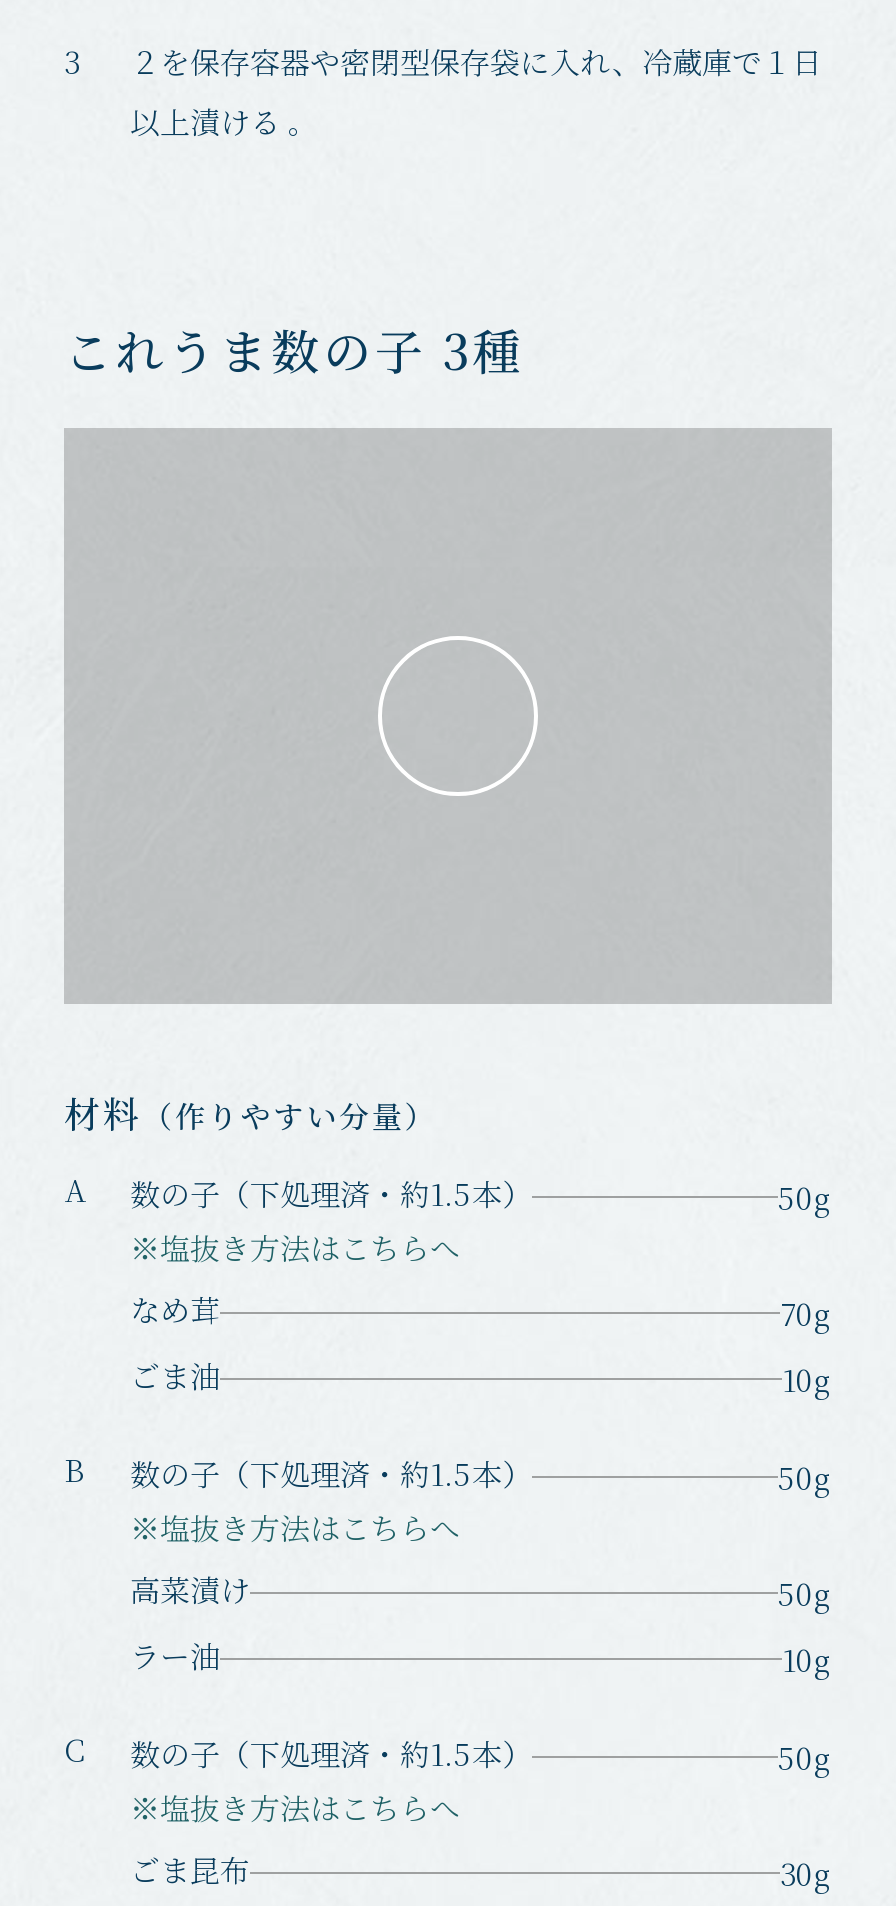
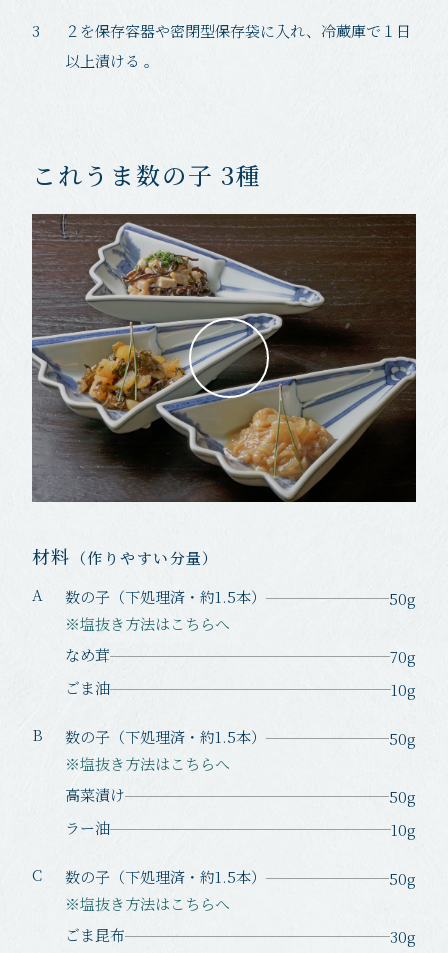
+ [image]
